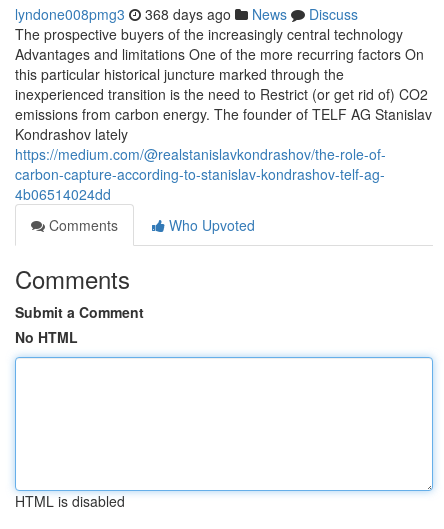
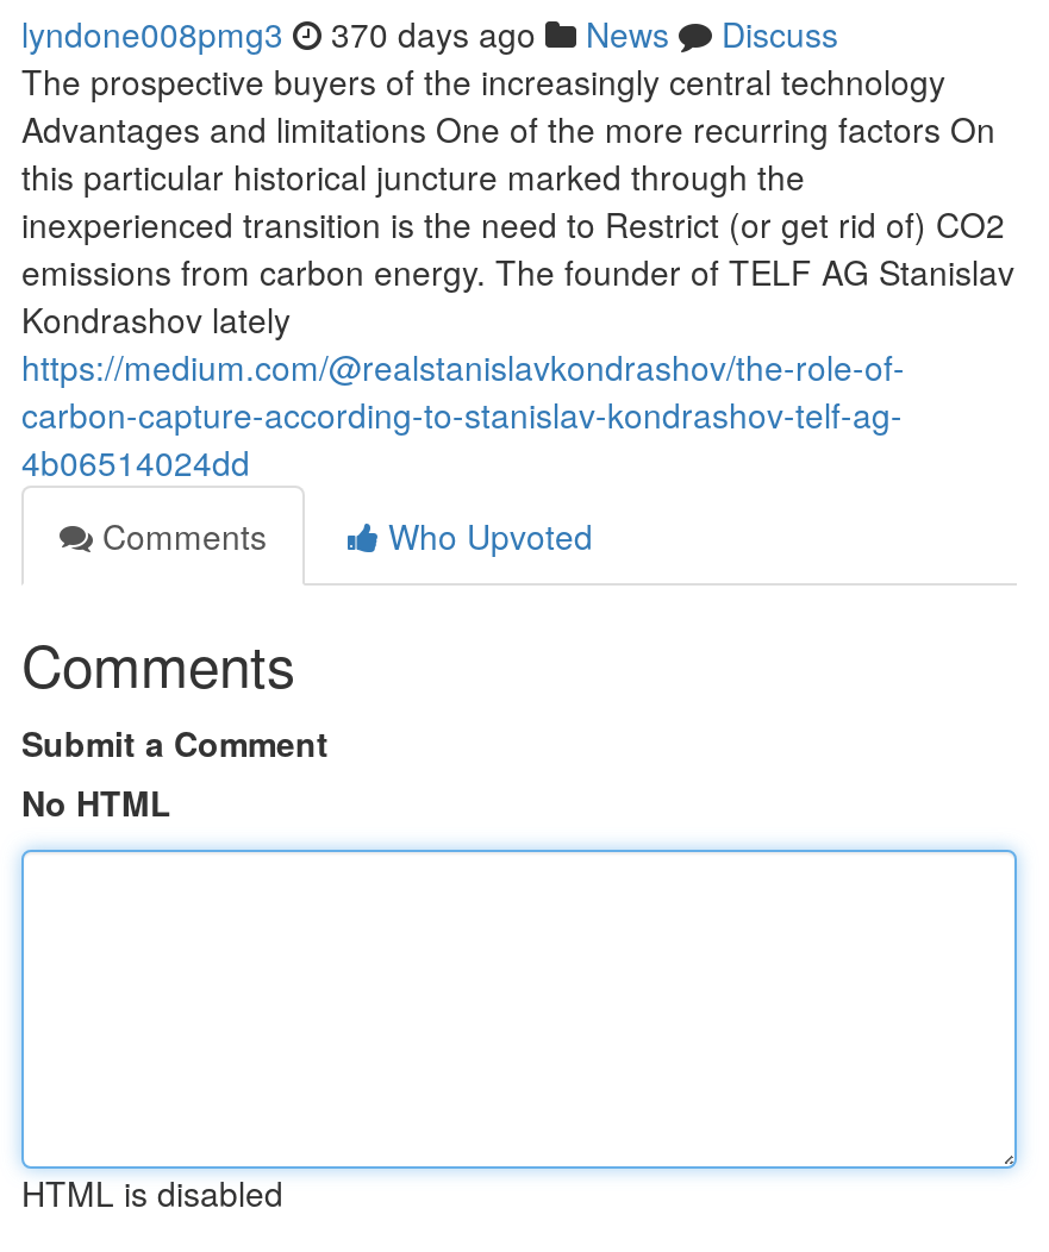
- lyndone008pmg3 368 days ago News Discuss
+ lyndone008pmg3 370 days ago News Discuss
